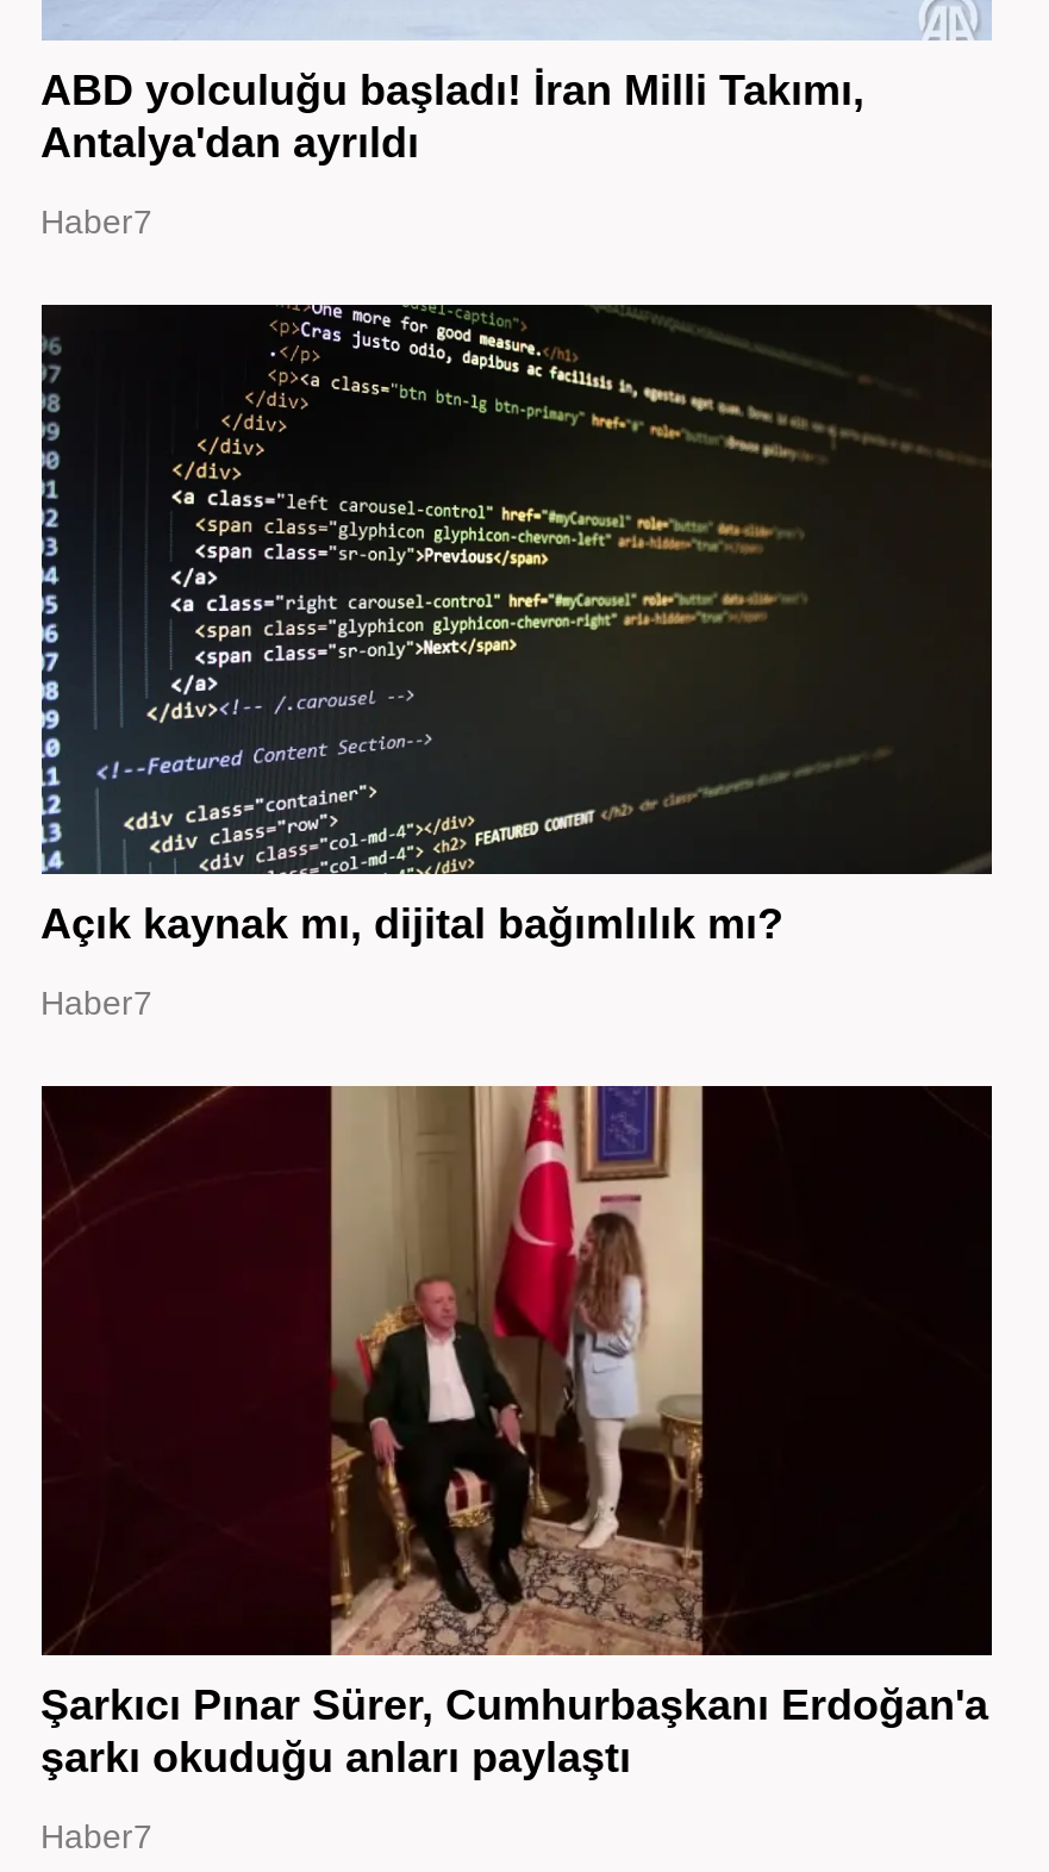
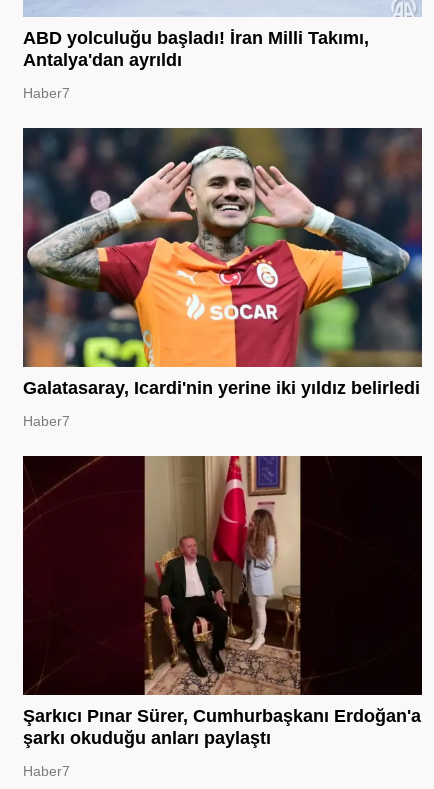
- [image]
- Açık kaynak mı, dijital bağımlılık mı?
+ [image]
+ Galatasaray, Icardi'nin yerine iki yıldız belirledi
